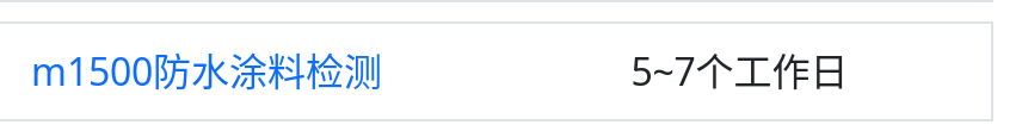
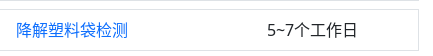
- m1500防水涂料检测
+ 降解塑料袋检测
